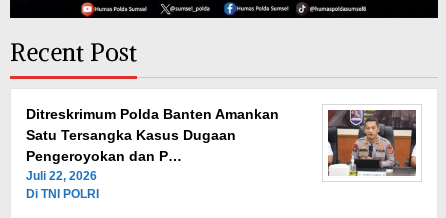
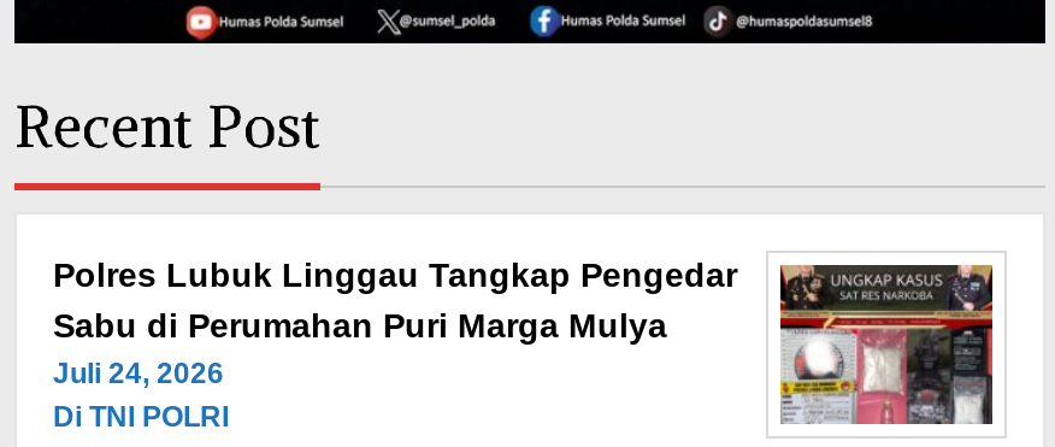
- Ditreskrimum Polda Banten Amankan
- Satu Tersangka Kasus Dugaan
- Pengeroyokan dan P…
- Juli 22, 2026
+ Polres Lubuk Linggau Tangkap Pengedar
+ Sabu di Perumahan Puri Marga Mulya
+ Juli 24, 2026

- [image]
+ [image]
